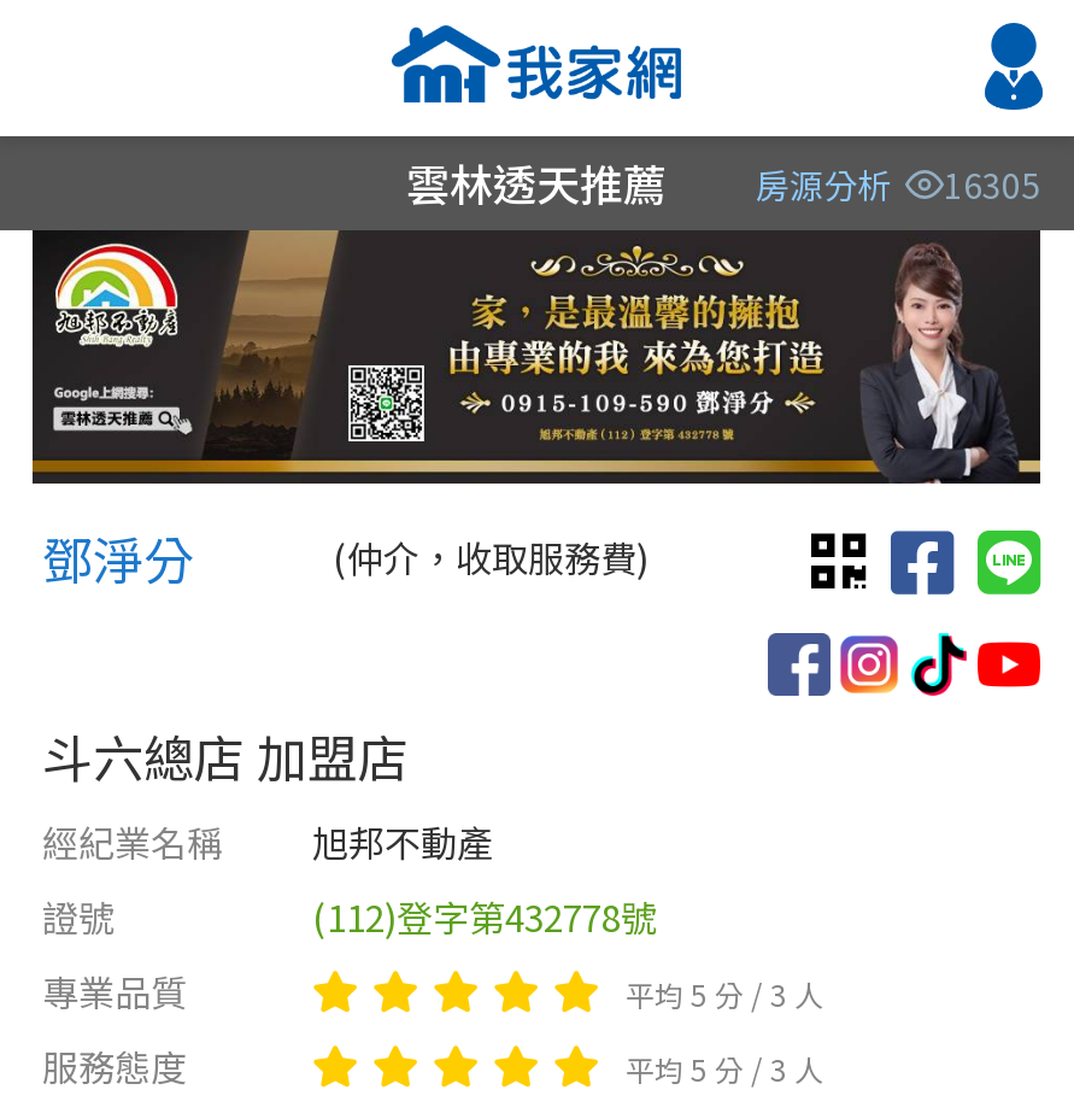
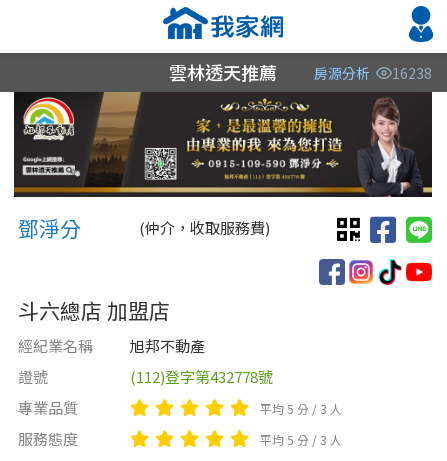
- 雲林透天推薦 房源分析 16305
+ 雲林透天推薦 房源分析 16238
